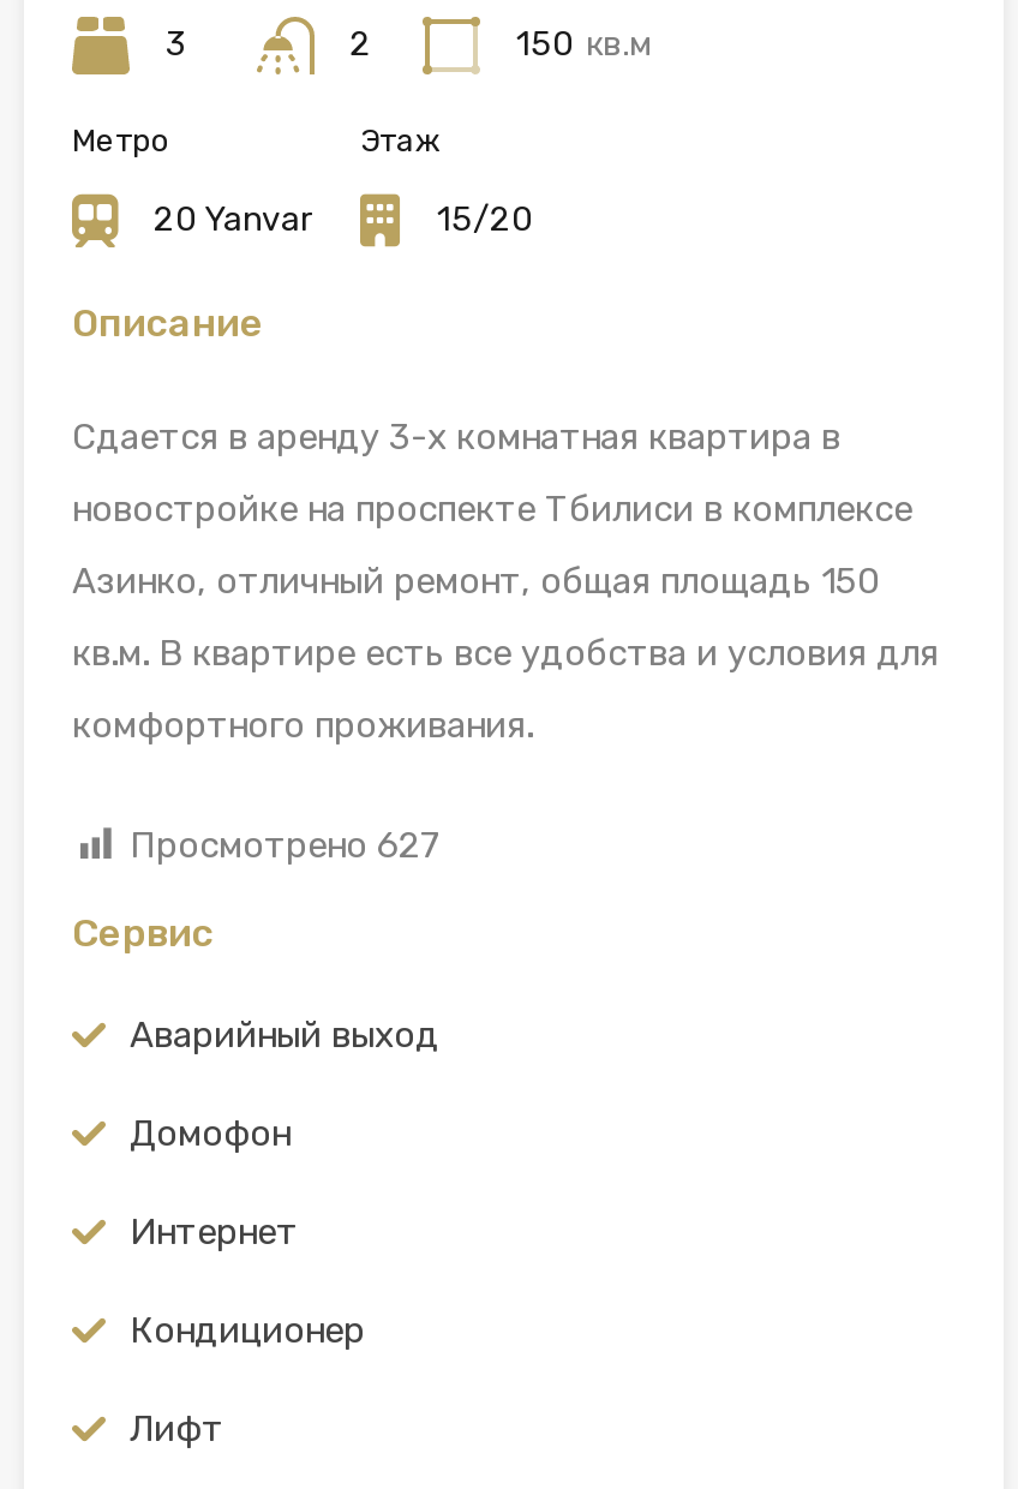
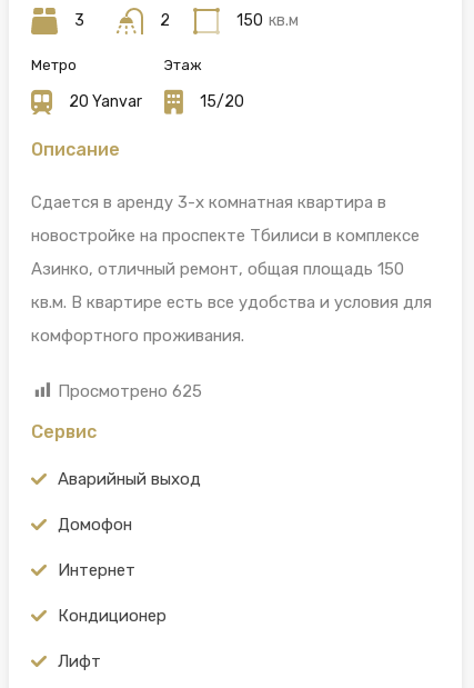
- Просмотрено 627
+ Просмотрено 625
